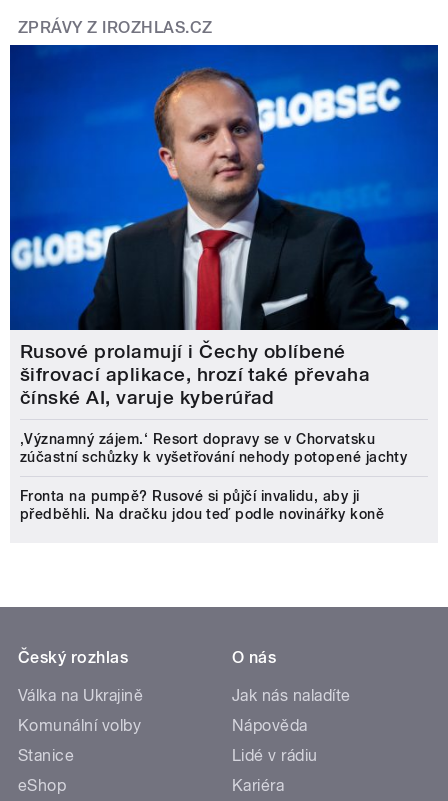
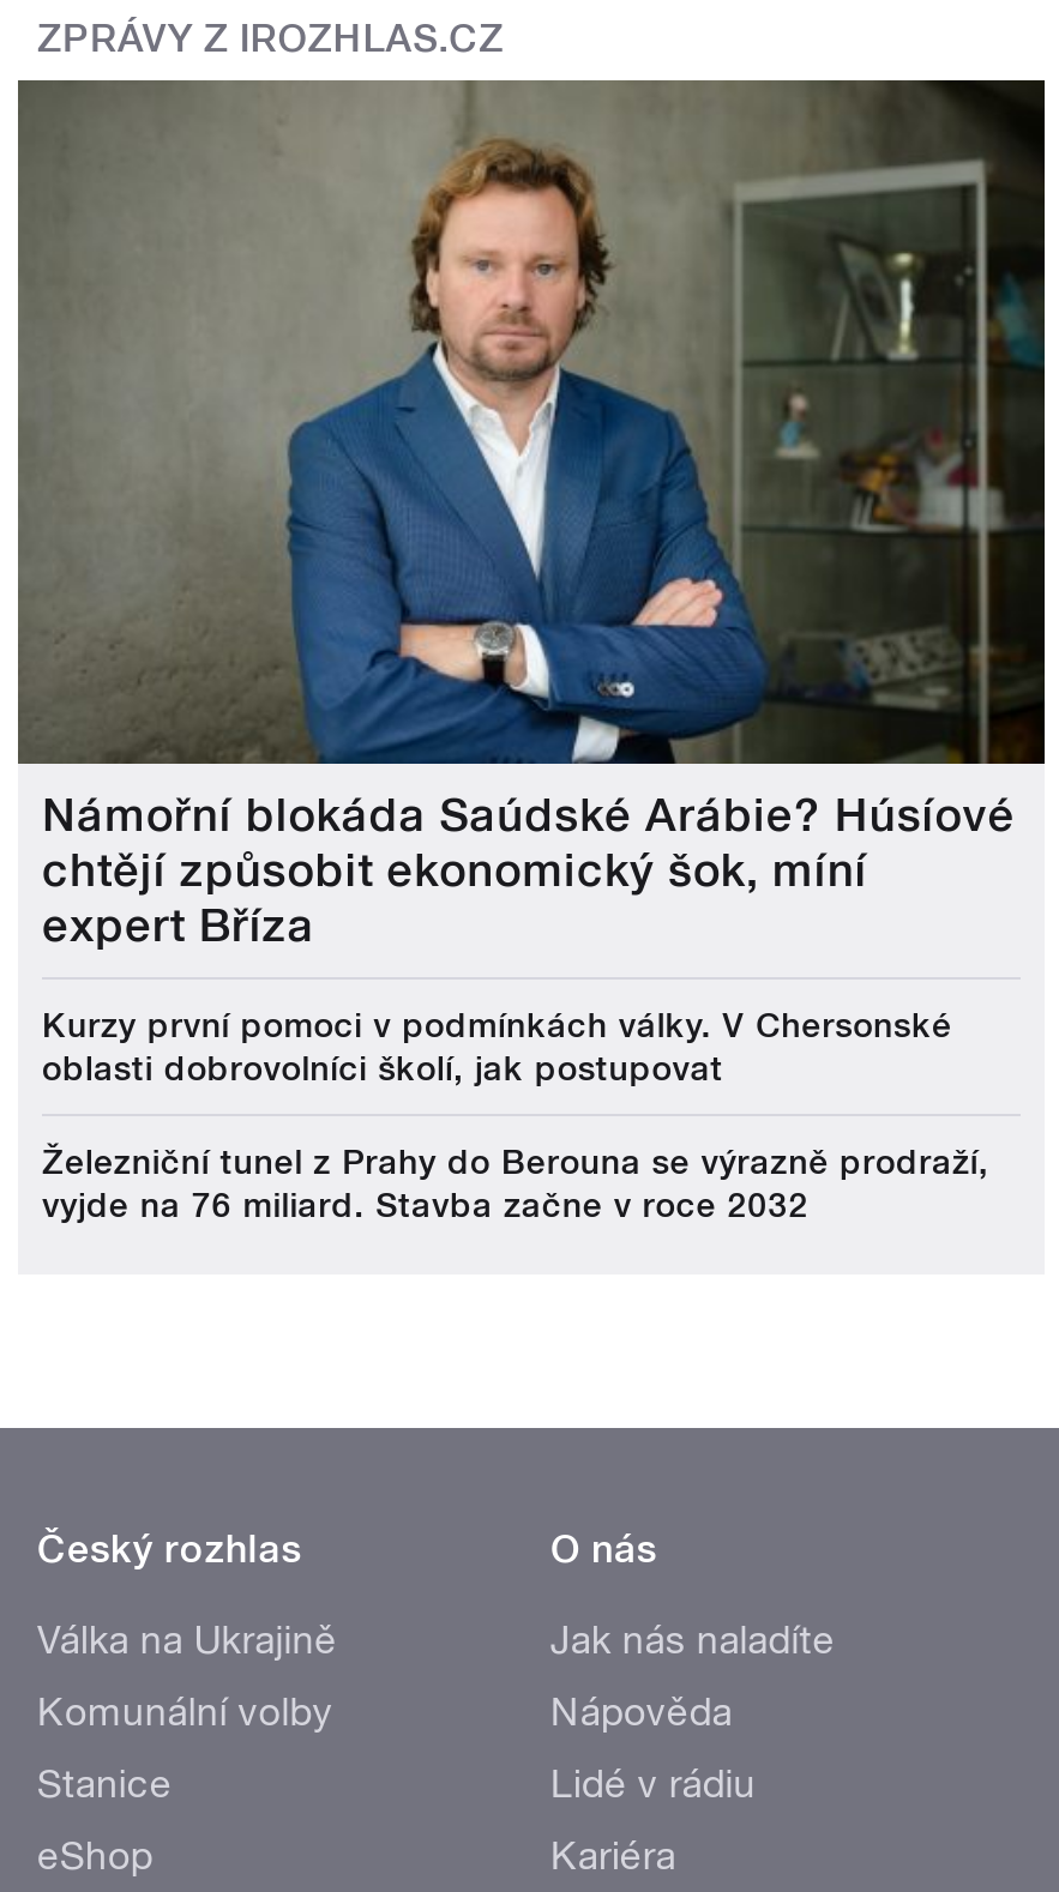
- [image]
- Rusové prolamují i Čechy oblíbené
- šifrovací aplikace, hrozí také převaha
- čínské AI, varuje kyberúřad
+ [image]
+ Námořní blokáda Saúdské Arábie? Húsíové
+ chtějí způsobit ekonomický šok, míní
+ expert Bříza

- ‚Významný zájem.‘ Resort dopravy se v Chorvatsku
- zúčastní schůzky k vyšetřování nehody potopené jachty
+ Kurzy první pomoci v podmínkách války. V Chersonské
+ oblasti dobrovolníci školí, jak postupovat

- Fronta na pumpě? Rusové si půjčí invalidu, aby ji
- předběhli. Na dračku jdou teď podle novinářky koně
+ Železniční tunel z Prahy do Berouna se výrazně prodraží,
+ vyjde na 76 miliard. Stavba začne v roce 2032
